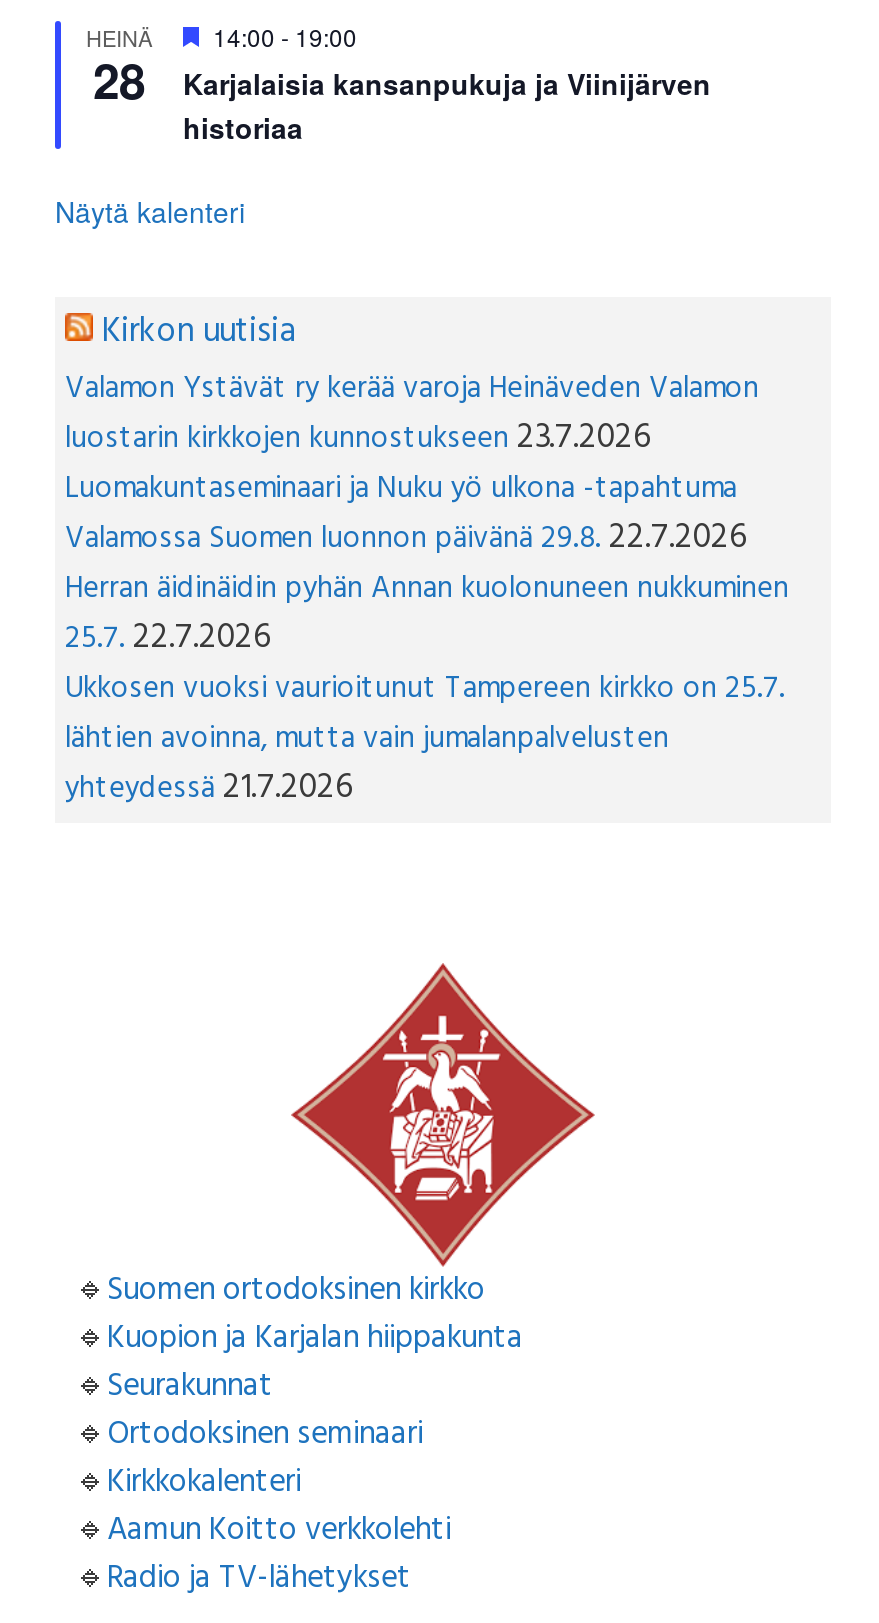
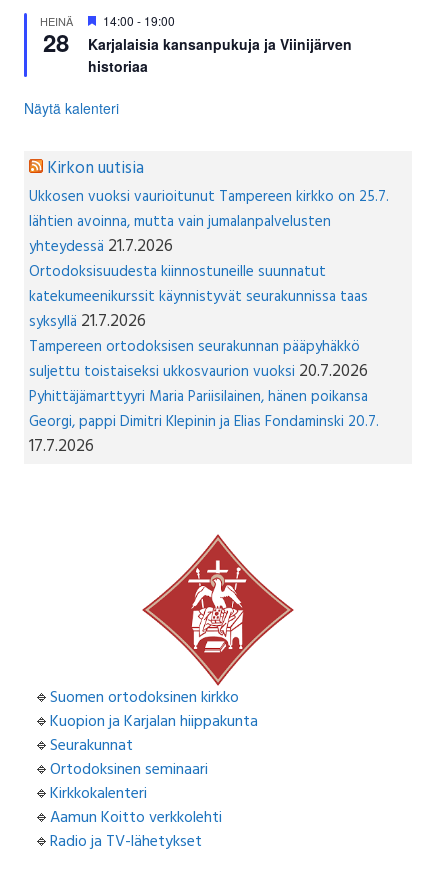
- Valamon Ystävät ry kerää varoja Heinäveden Valamon
- luostarin kirkkojen kunnostukseen 23.7.2026
- Luomakuntaseminaari ja Nuku yö ulkona -tapahtuma
- Valamossa Suomen luonnon päivänä 29.8. 22.7.2026
- Herran äidinäidin pyhän Annan kuolonuneen nukkuminen
- 25.7. 22.7.2026

moved up: Ukkosen vuoksi vaurioitunut Tampereen kirkko on 25.7. | lähtien avoinna, mutta vain jumalanpalvelusten | yhteydessä 21.7.2026

+ Ortodoksisuudesta kiinnostuneille suunnatut
+ katekumeenikurssit käynnistyvät seurakunnissa taas
+ syksyllä 21.7.2026
+ Tampereen ortodoksisen seurakunnan pääpyhäkkö
+ suljettu toistaiseksi ukkosvaurion vuoksi 20.7.2026
+ Pyhittäjämarttyyri Maria Pariisilainen, hänen poikansa
+ Georgi, pappi Dimitri Klepinin ja Elias Fondaminski 20.7.
+ 17.7.2026
